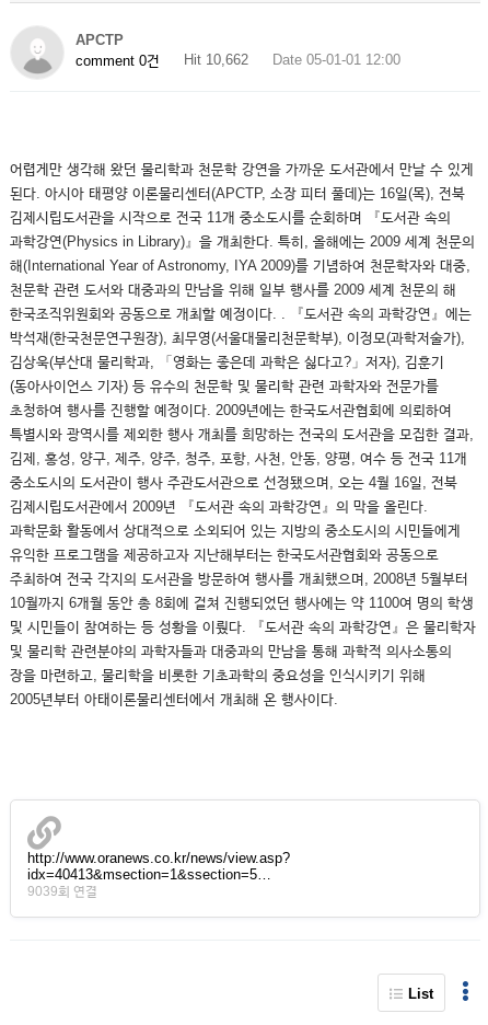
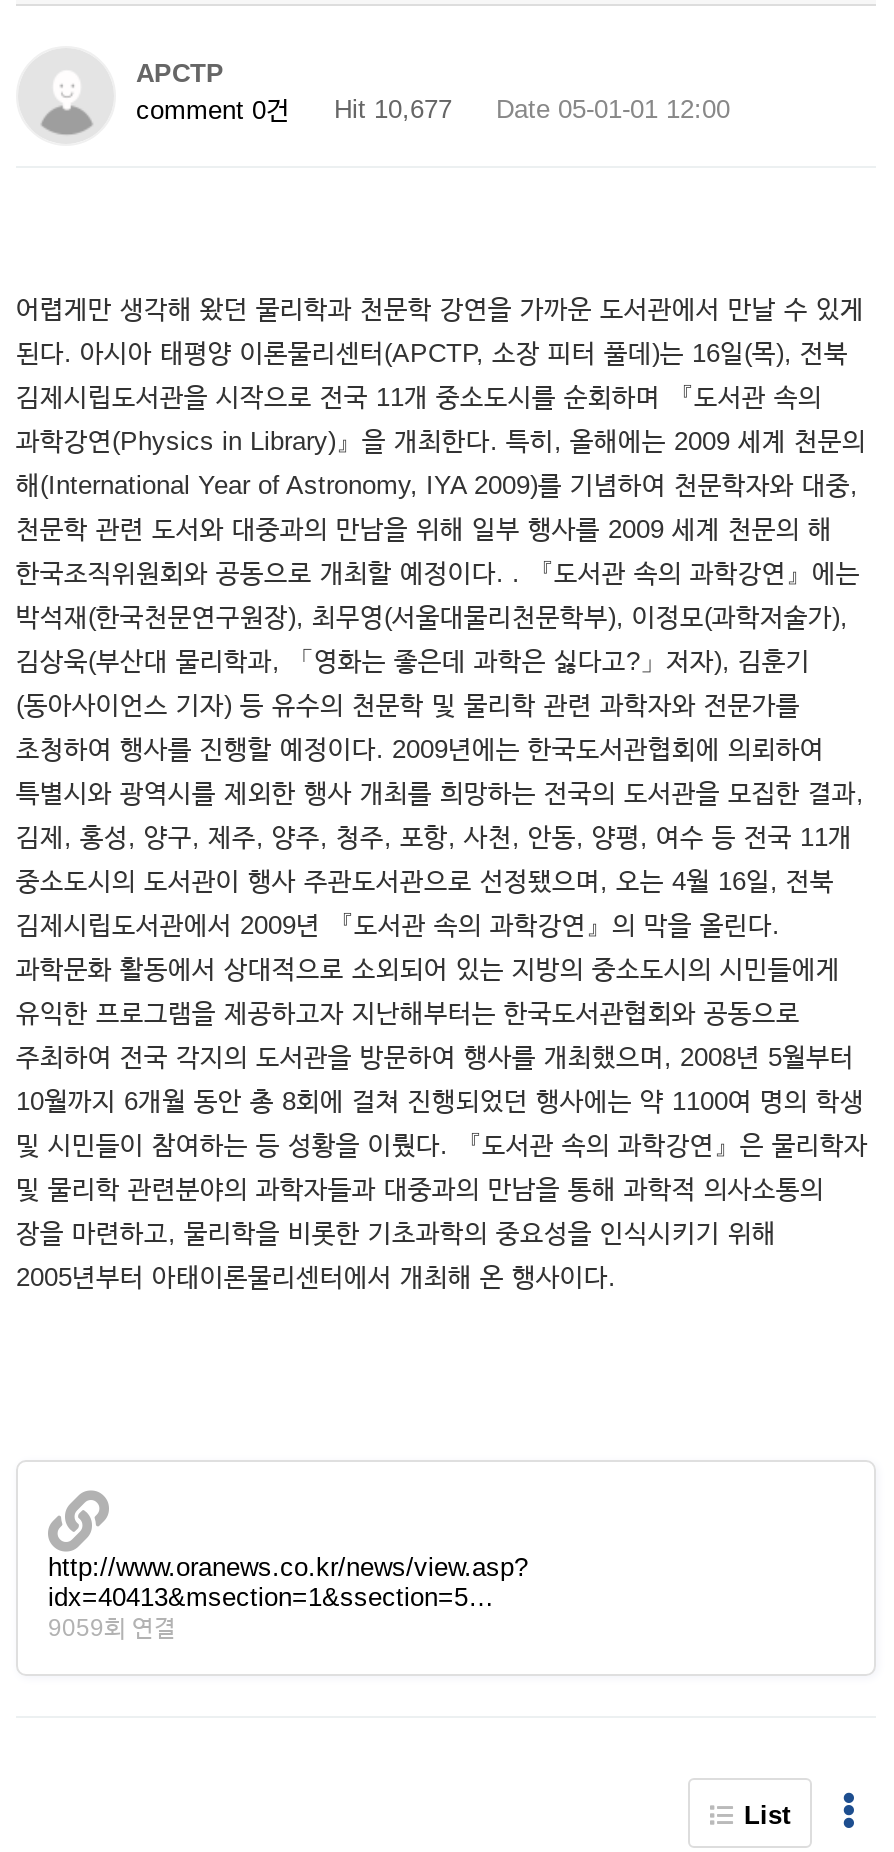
- comment 0건 Hit 10,662 Date 05-01-01 12:00
+ comment 0건 Hit 10,677 Date 05-01-01 12:00

- 9039회 연결
+ 9059회 연결
